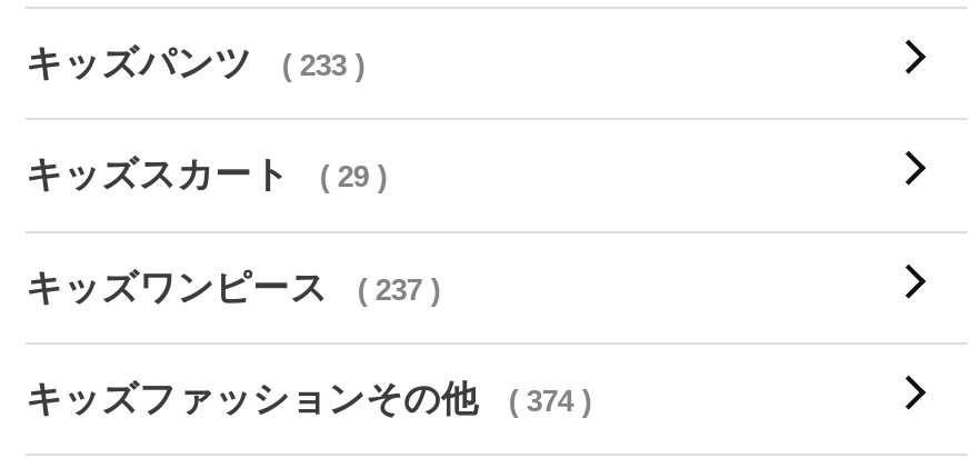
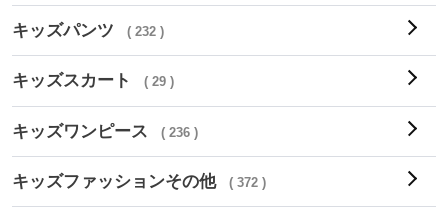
- キッズパンツ ( 233 )
+ キッズパンツ ( 232 )

- キッズワンピース ( 237 )
+ キッズワンピース ( 236 )

- キッズファッションその他 ( 374 )
+ キッズファッションその他 ( 372 )
